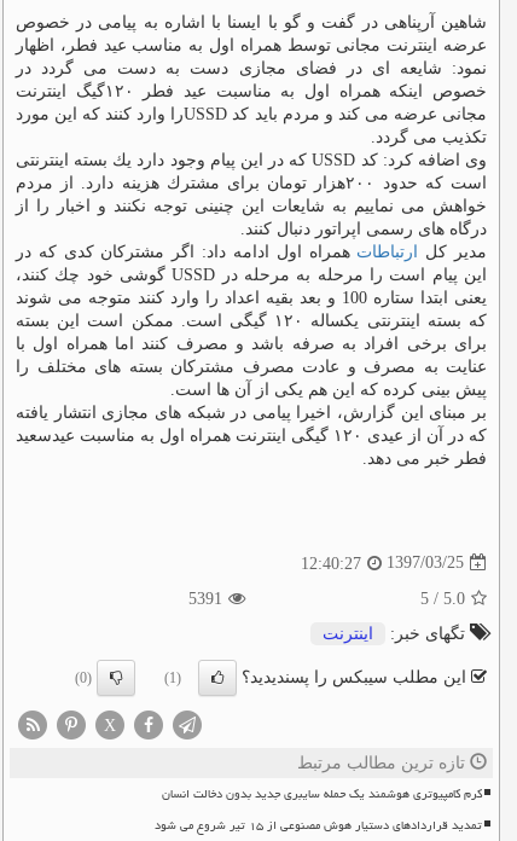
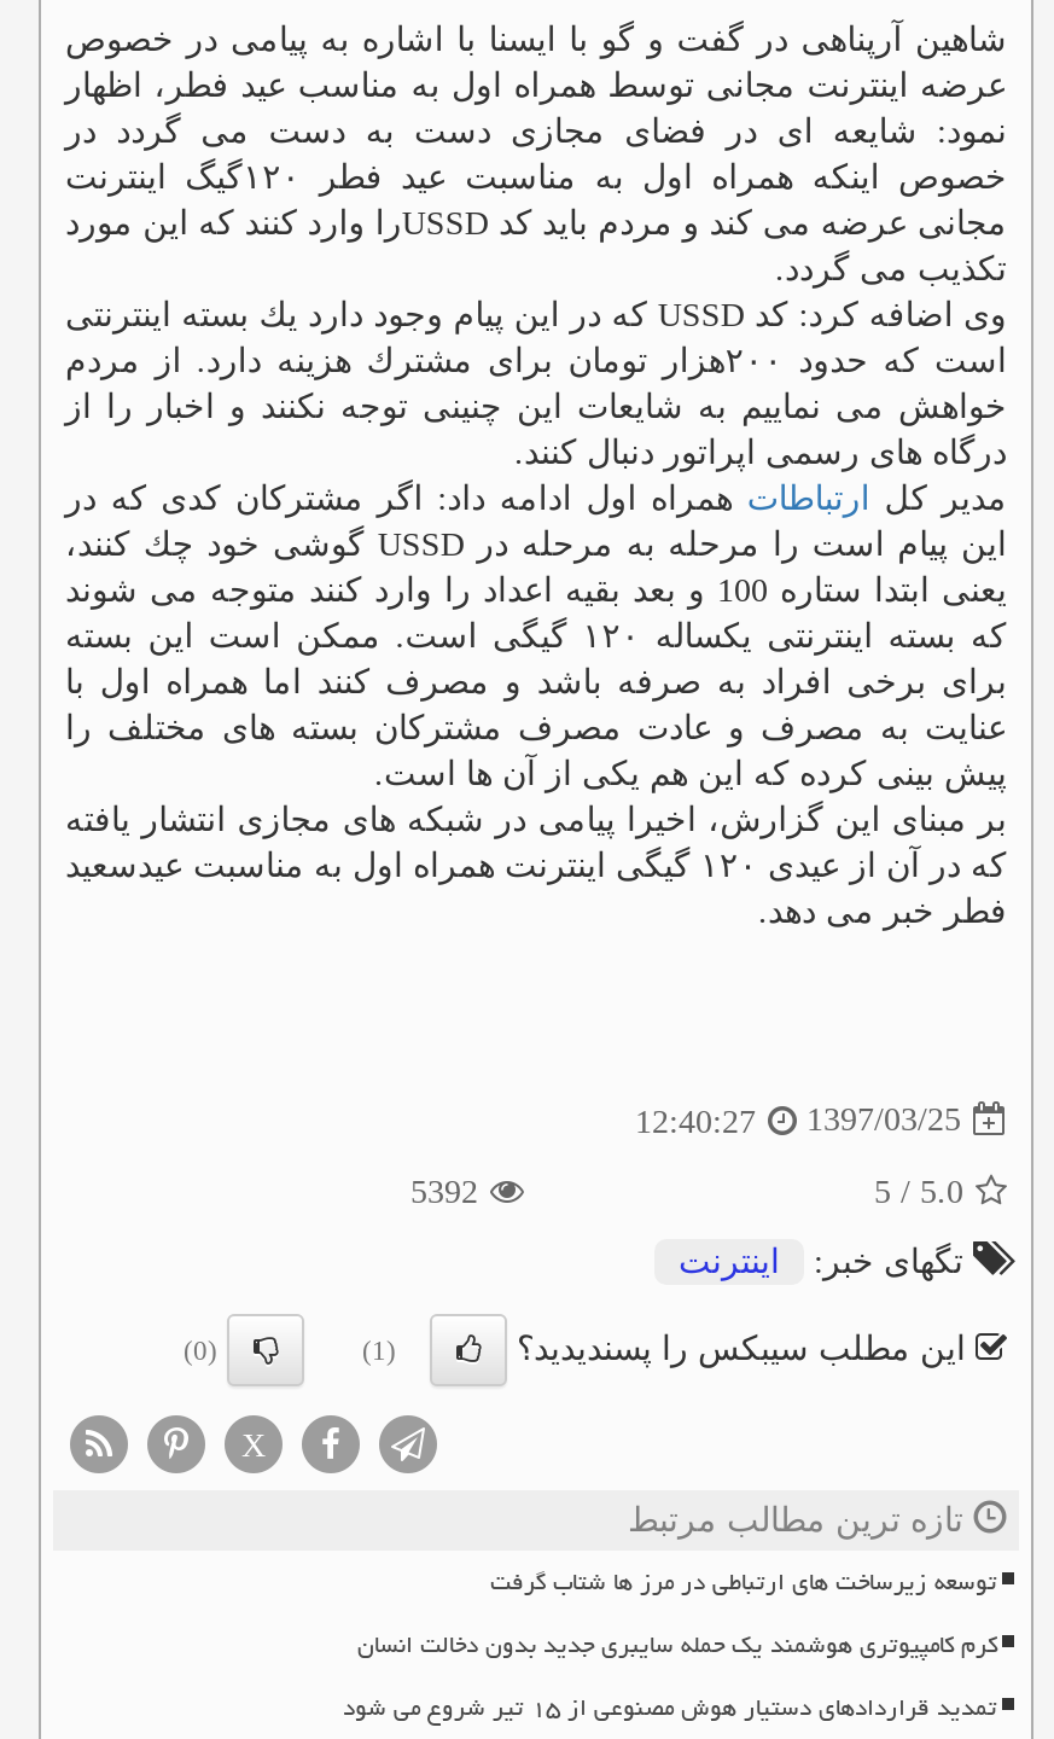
- 5391
+ 5392

+ توسعه زیرساخت های ارتباطی در مرز ها شتاب گرفت
